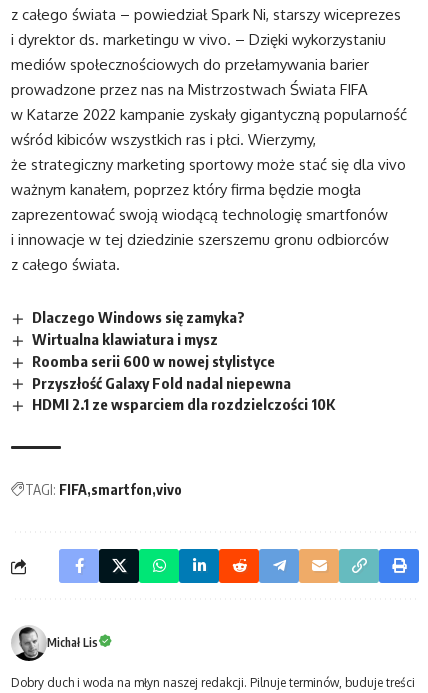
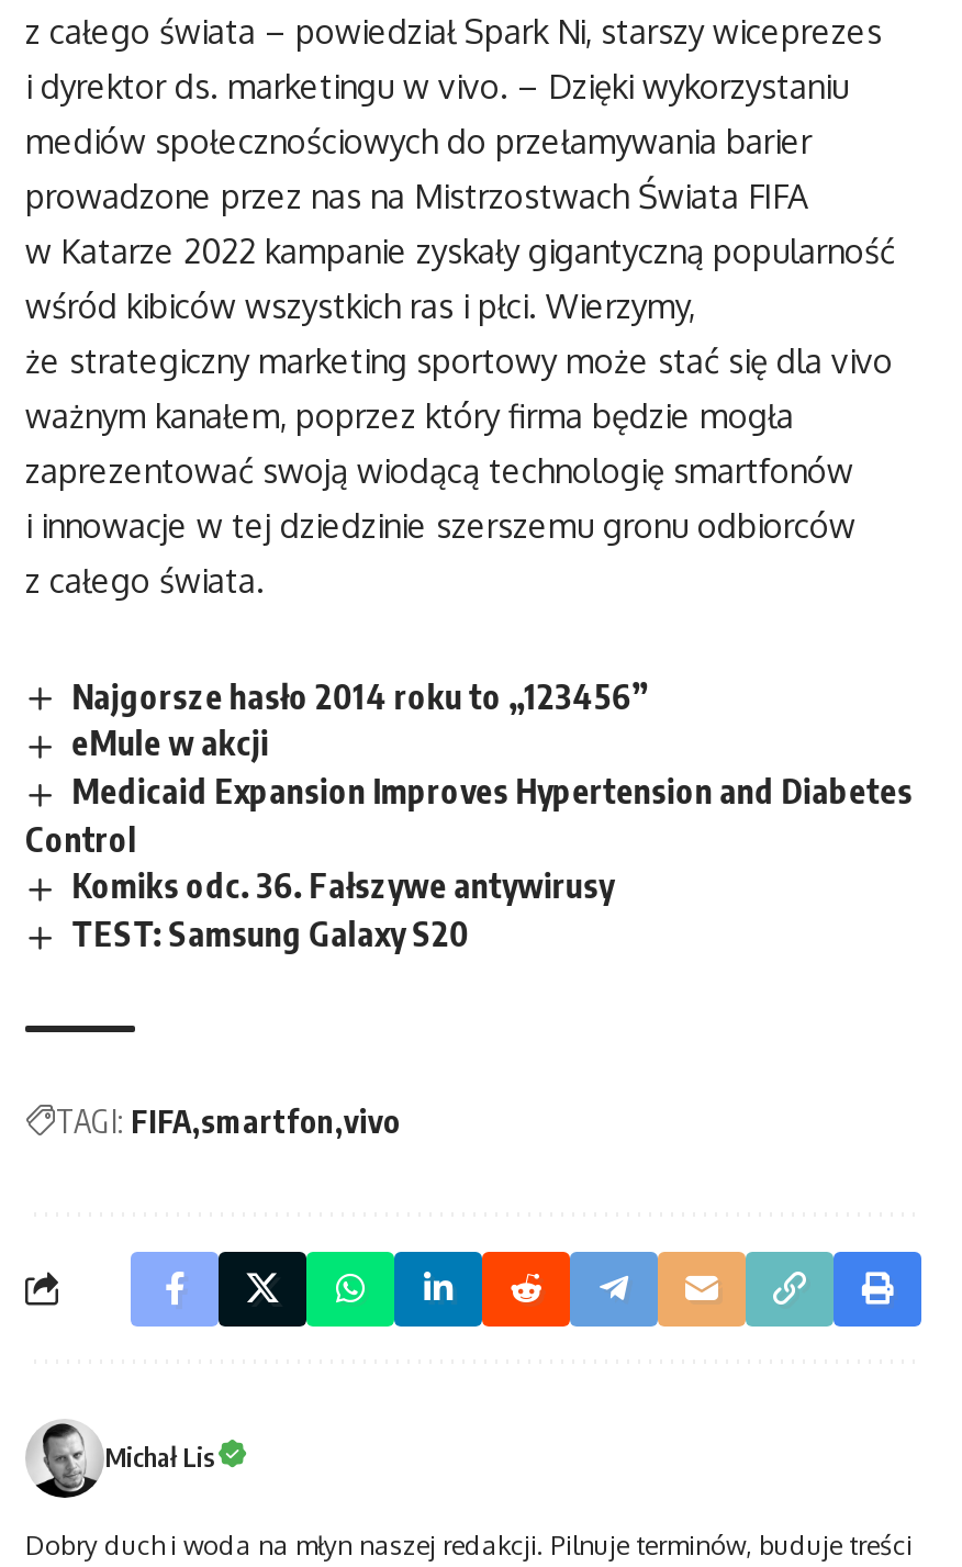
- Dlaczego Windows się zamyka?
- Wirtualna klawiatura i mysz
- Roomba serii 600 w nowej stylistyce
- Przyszłość Galaxy Fold nadal niepewna
- HDMI 2.1 ze wsparciem dla rozdzielczości 10K
+ Najgorsze hasło 2014 roku to „123456”
+ eMule w akcji
+ Medicaid Expansion Improves Hypertension and Diabetes
+ Control
+ Komiks odc. 36. Fałszywe antywirusy
+ TEST: Samsung Galaxy S20
